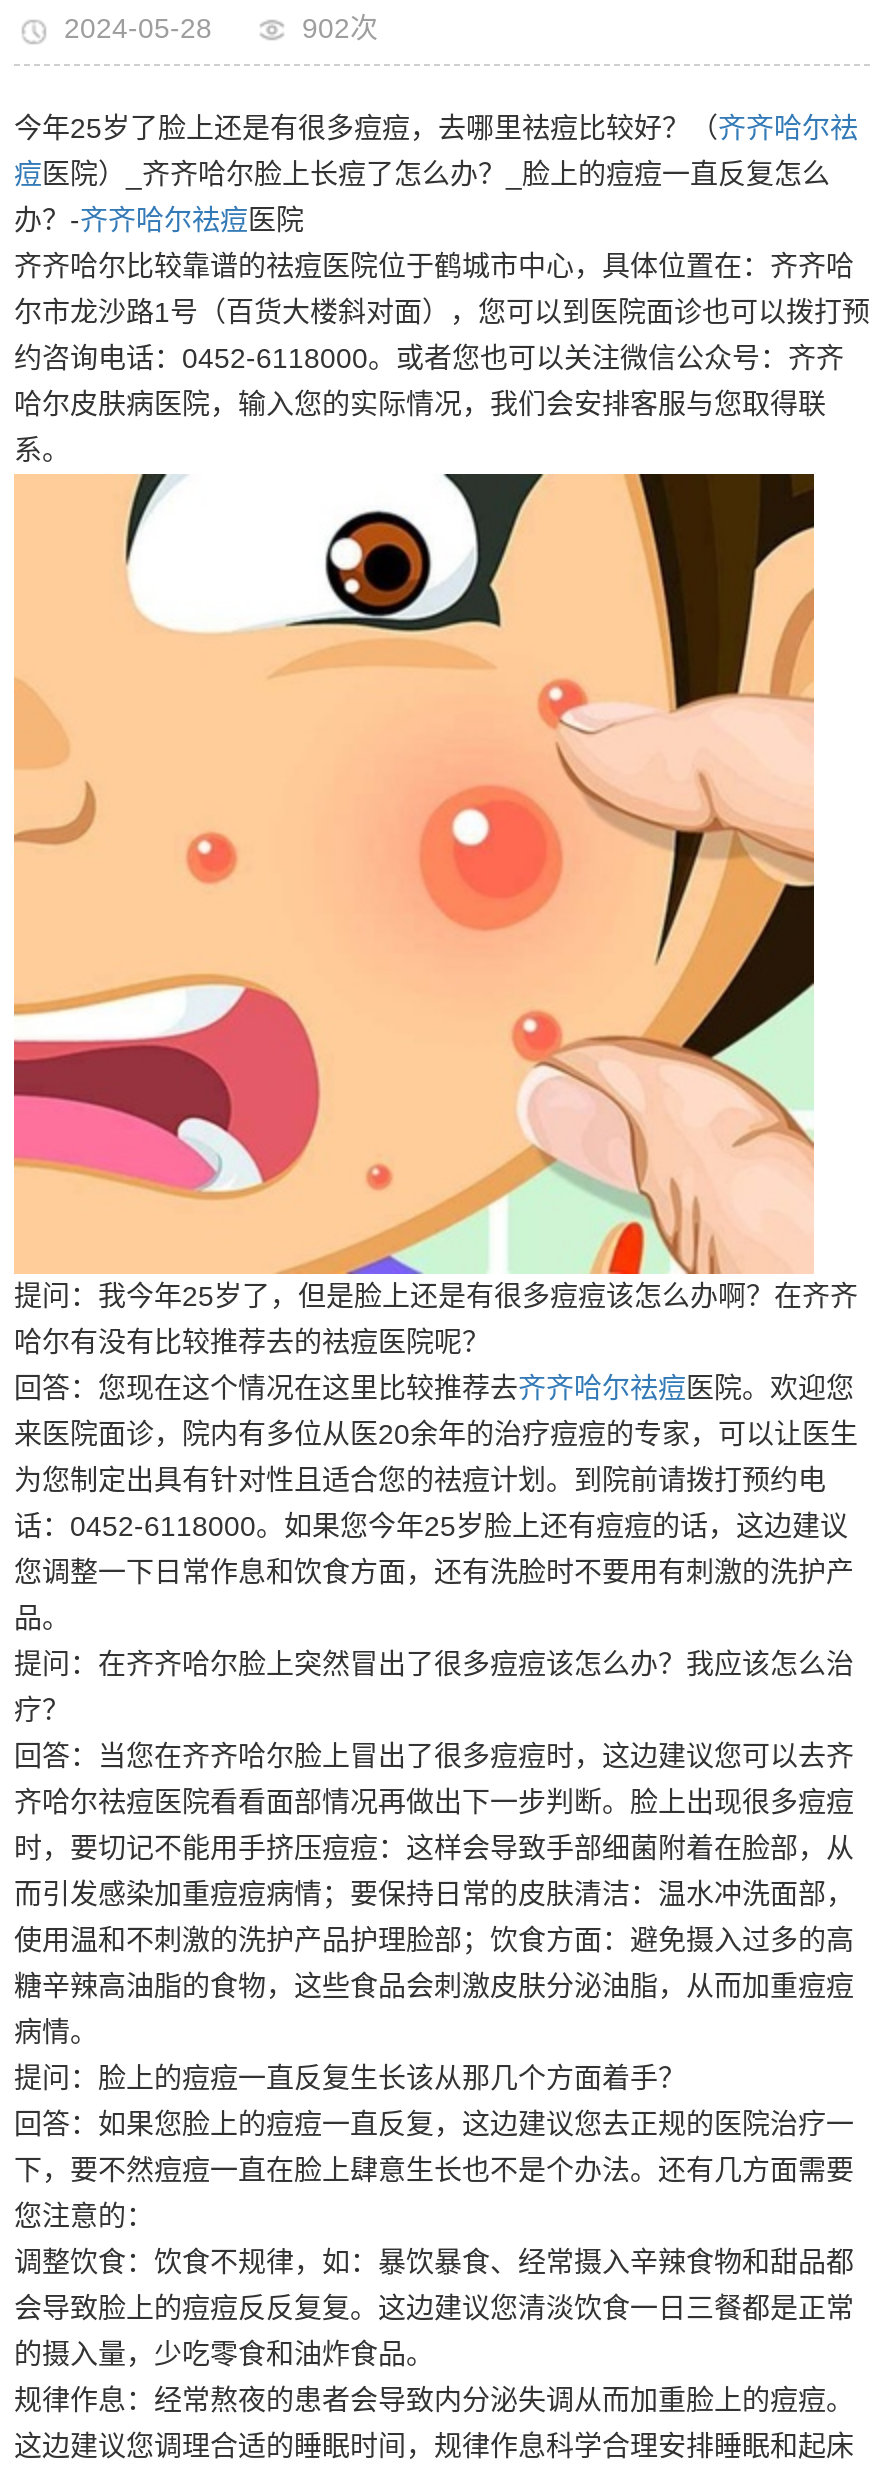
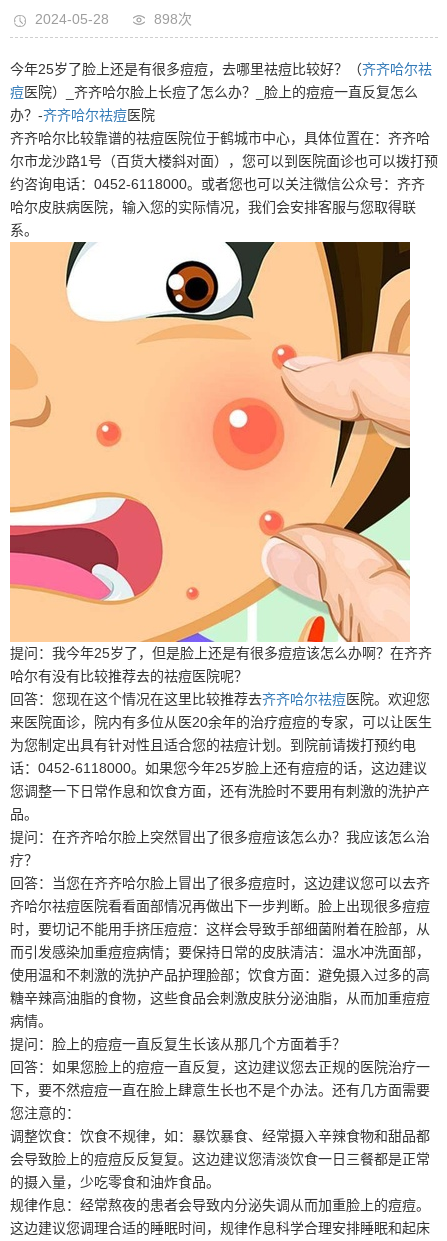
- 902次
+ 898次
